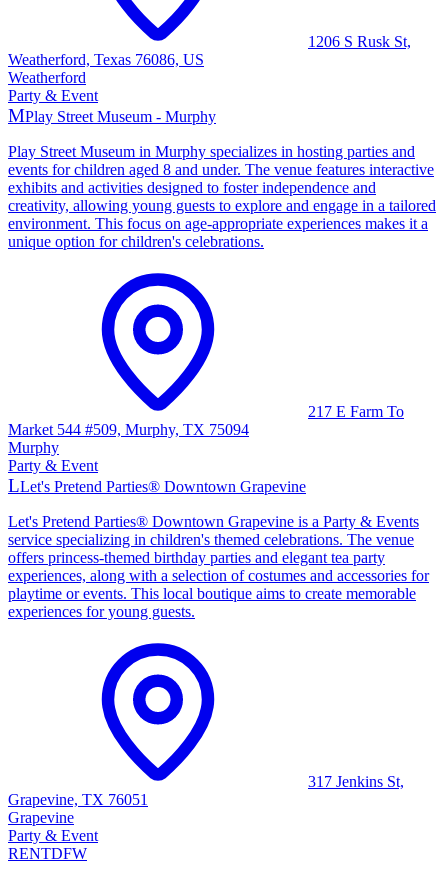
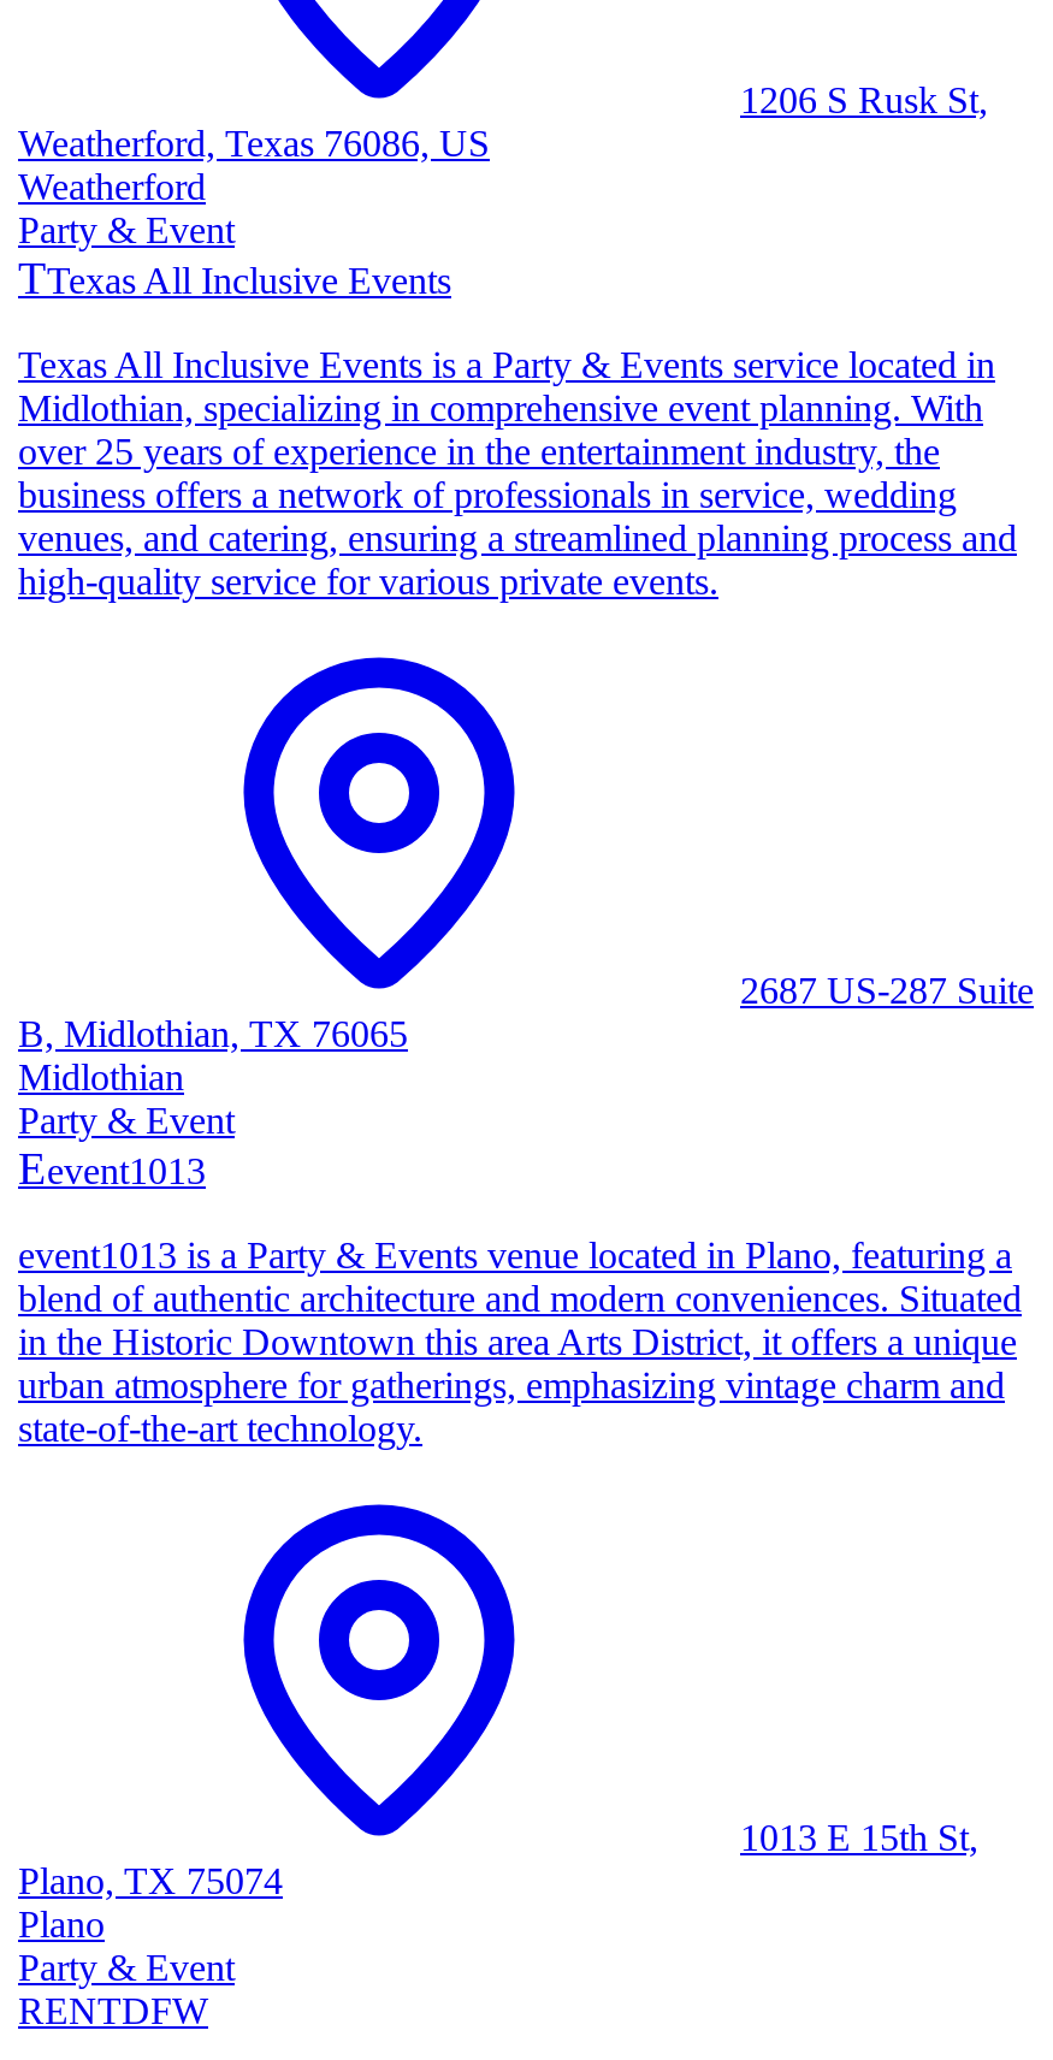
- MPlay Street Museum - Murphy
+ TTexas All Inclusive Events

- Play Street Museum in Murphy specializes in hosting parties and
- events for children aged 8 and under. The venue features interactive
- exhibits and activities designed to foster independence and
- creativity, allowing young guests to explore and engage in a tailored
- environment. This focus on age-appropriate experiences makes it a
- unique option for children's celebrations.
+ Texas All Inclusive Events is a Party & Events service located in
+ Midlothian, specializing in comprehensive event planning. With
+ over 25 years of experience in the entertainment industry, the
+ business offers a network of professionals in service, wedding
+ venues, and catering, ensuring a streamlined planning process and
+ high-quality service for various private events.

- 217 E Farm To
- Market 544 #509, Murphy, TX 75094
- Murphy
+ 2687 US-287 Suite
+ B, Midlothian, TX 76065
+ Midlothian

- LLet's Pretend Parties® Downtown Grapevine
+ Eevent1013

- Let's Pretend Parties® Downtown Grapevine is a Party & Events
- service specializing in children's themed celebrations. The venue
- offers princess-themed birthday parties and elegant tea party
- experiences, along with a selection of costumes and accessories for
- playtime or events. This local boutique aims to create memorable
- experiences for young guests.
+ event1013 is a Party & Events venue located in Plano, featuring a
+ blend of authentic architecture and modern conveniences. Situated
+ in the Historic Downtown this area Arts District, it offers a unique
+ urban atmosphere for gatherings, emphasizing vintage charm and
+ state-of-the-art technology.

- 317 Jenkins St,
- Grapevine, TX 76051
- Grapevine
+ 1013 E 15th St,
+ Plano, TX 75074
+ Plano
